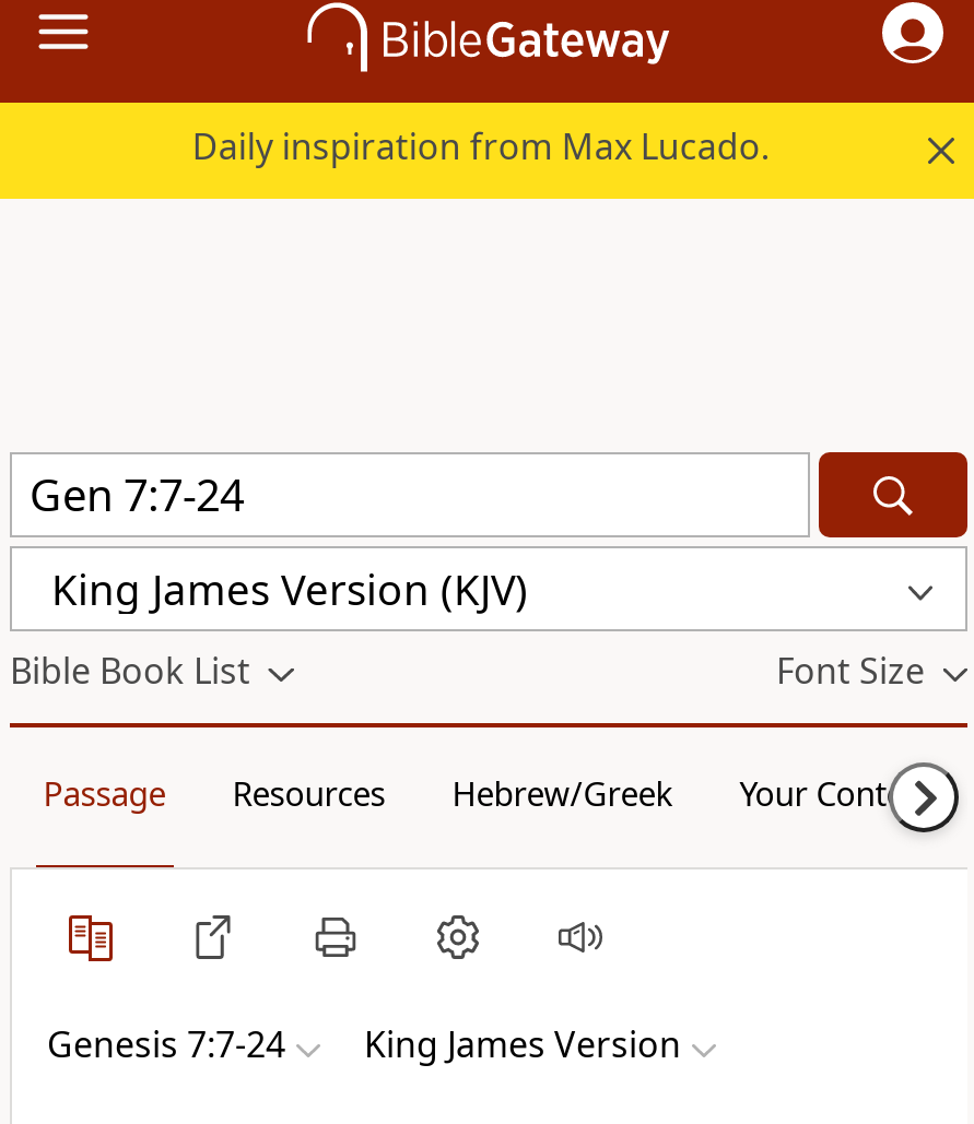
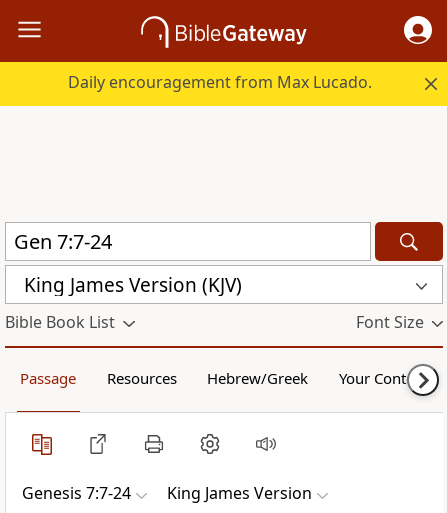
- Daily inspiration from Max Lucado.
+ Daily encouragement from Max Lucado.
